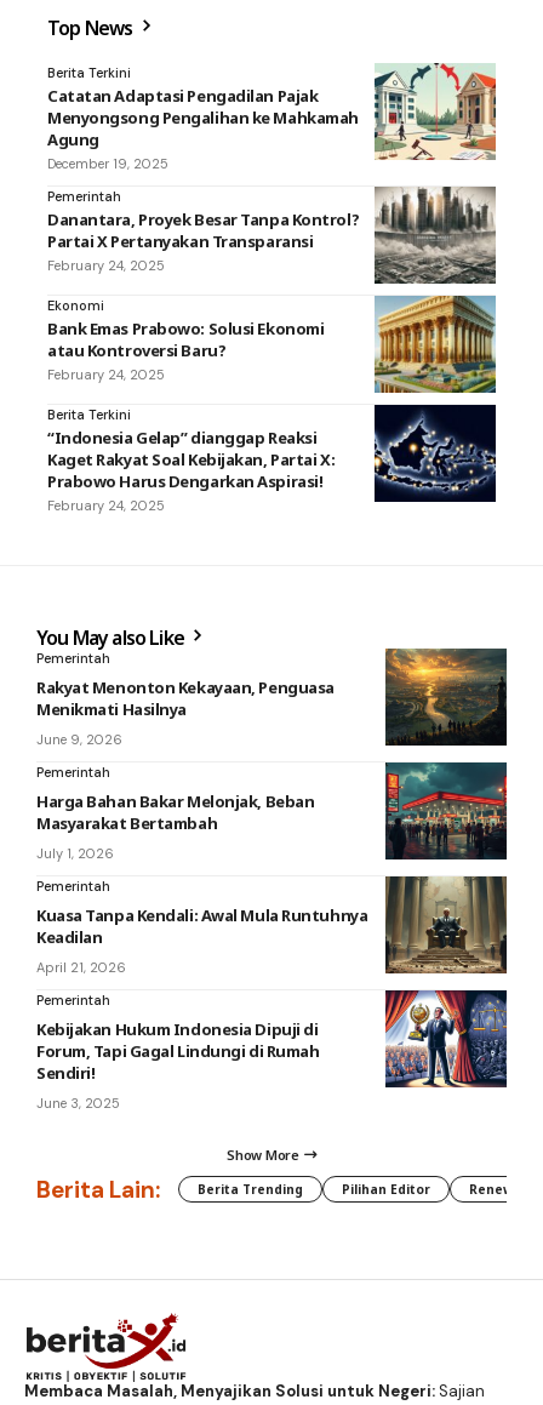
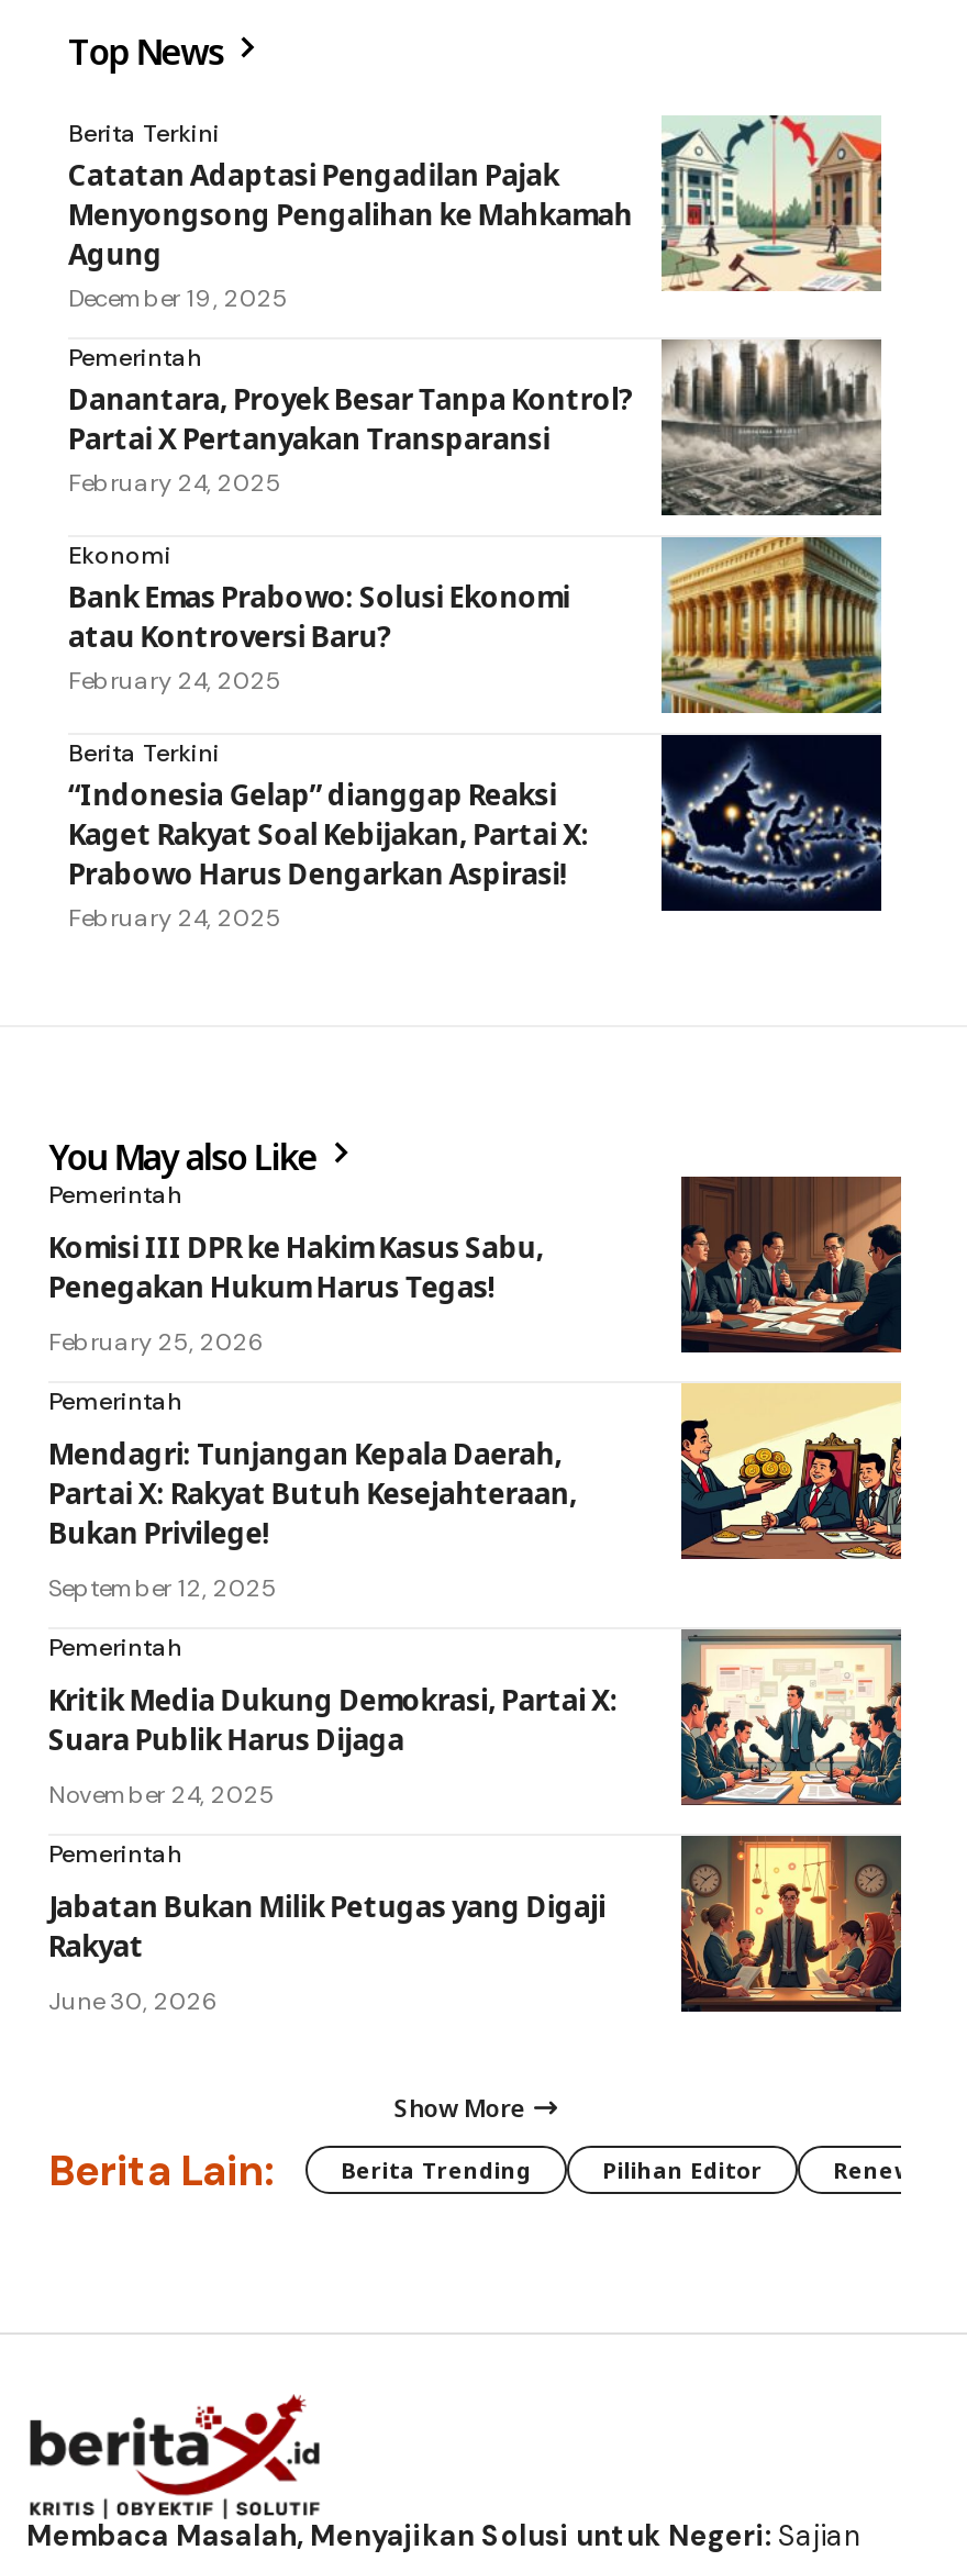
- [image]
+ [image]

- Rakyat Menonton Kekayaan, Penguasa
- Menikmati Hasilnya
+ Komisi III DPR ke Hakim Kasus Sabu,
+ Penegakan Hukum Harus Tegas!

- June 9, 2026
+ February 25, 2026

- [image]
+ [image]

- Harga Bahan Bakar Melonjak, Beban
- Masyarakat Bertambah
+ Mendagri: Tunjangan Kepala Daerah,
+ Partai X: Rakyat Butuh Kesejahteraan,
+ Bukan Privilege!

- July 1, 2026
+ September 12, 2025

- [image]
- Kuasa Tanpa Kendali: Awal Mula Runtuhnya
- Keadilan
+ [image]
+ Kritik Media Dukung Demokrasi, Partai X:
+ Suara Publik Harus Dijaga

- April 21, 2026
+ November 24, 2025

- [image]
+ [image]

- Kebijakan Hukum Indonesia Dipuji di
- Forum, Tapi Gagal Lindungi di Rumah
- Sendiri!
+ Jabatan Bukan Milik Petugas yang Digaji
+ Rakyat

- June 3, 2025
+ June 30, 2026
